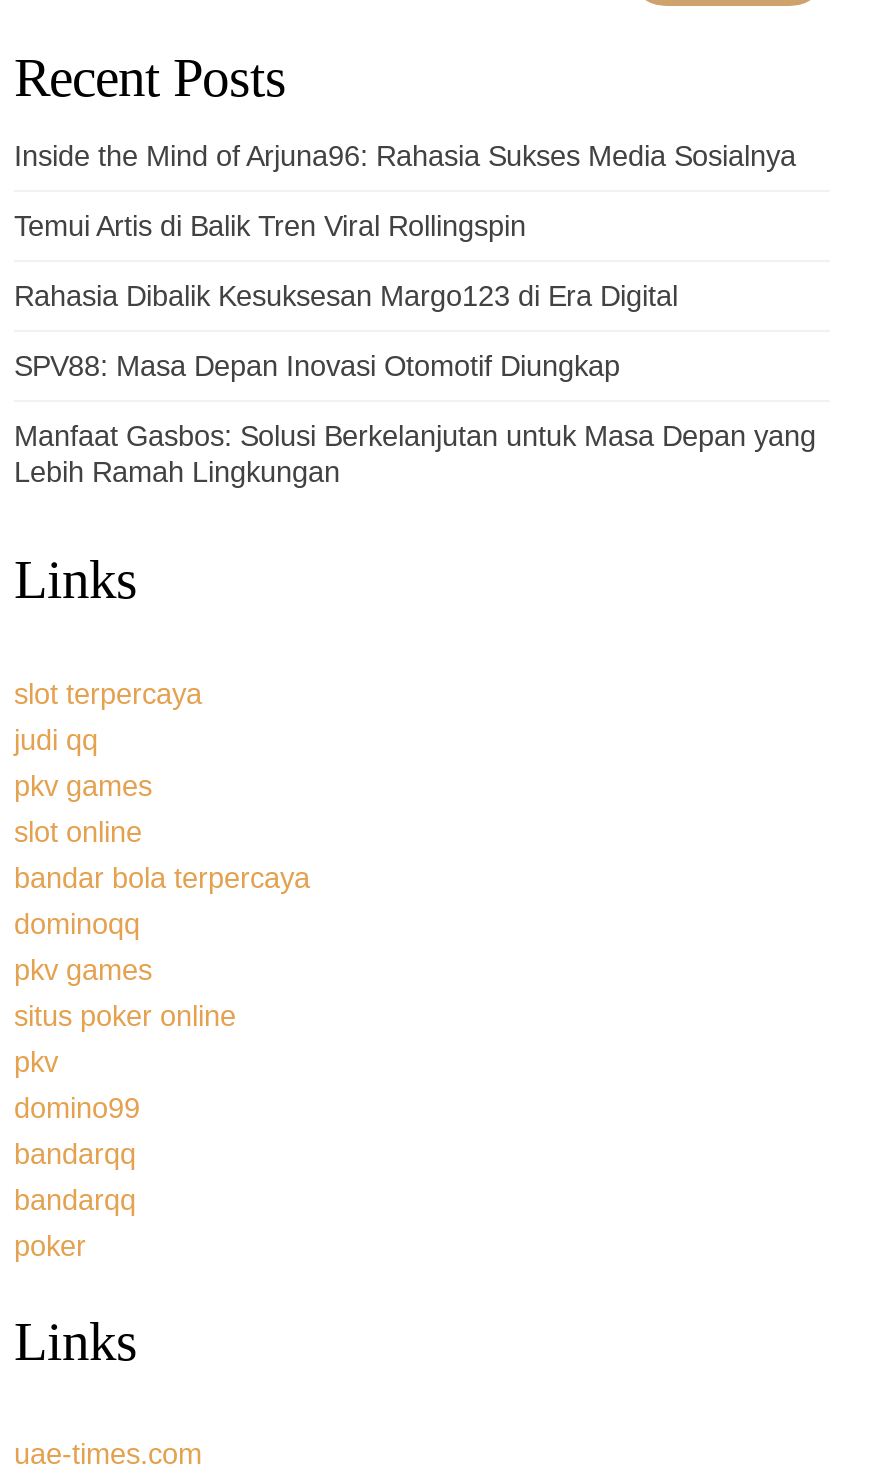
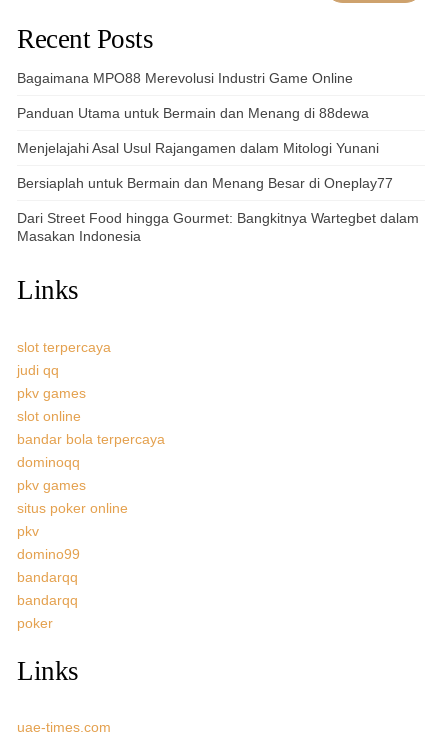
- Inside the Mind of Arjuna96: Rahasia Sukses Media Sosialnya
+ Bagaimana MPO88 Merevolusi Industri Game Online

- Temui Artis di Balik Tren Viral Rollingspin
+ Panduan Utama untuk Bermain dan Menang di 88dewa

- Rahasia Dibalik Kesuksesan Margo123 di Era Digital
+ Menjelajahi Asal Usul Rajangamen dalam Mitologi Yunani

- SPV88: Masa Depan Inovasi Otomotif Diungkap
+ Bersiaplah untuk Bermain dan Menang Besar di Oneplay77

- Manfaat Gasbos: Solusi Berkelanjutan untuk Masa Depan yang
- Lebih Ramah Lingkungan
+ Dari Street Food hingga Gourmet: Bangkitnya Wartegbet dalam
+ Masakan Indonesia
